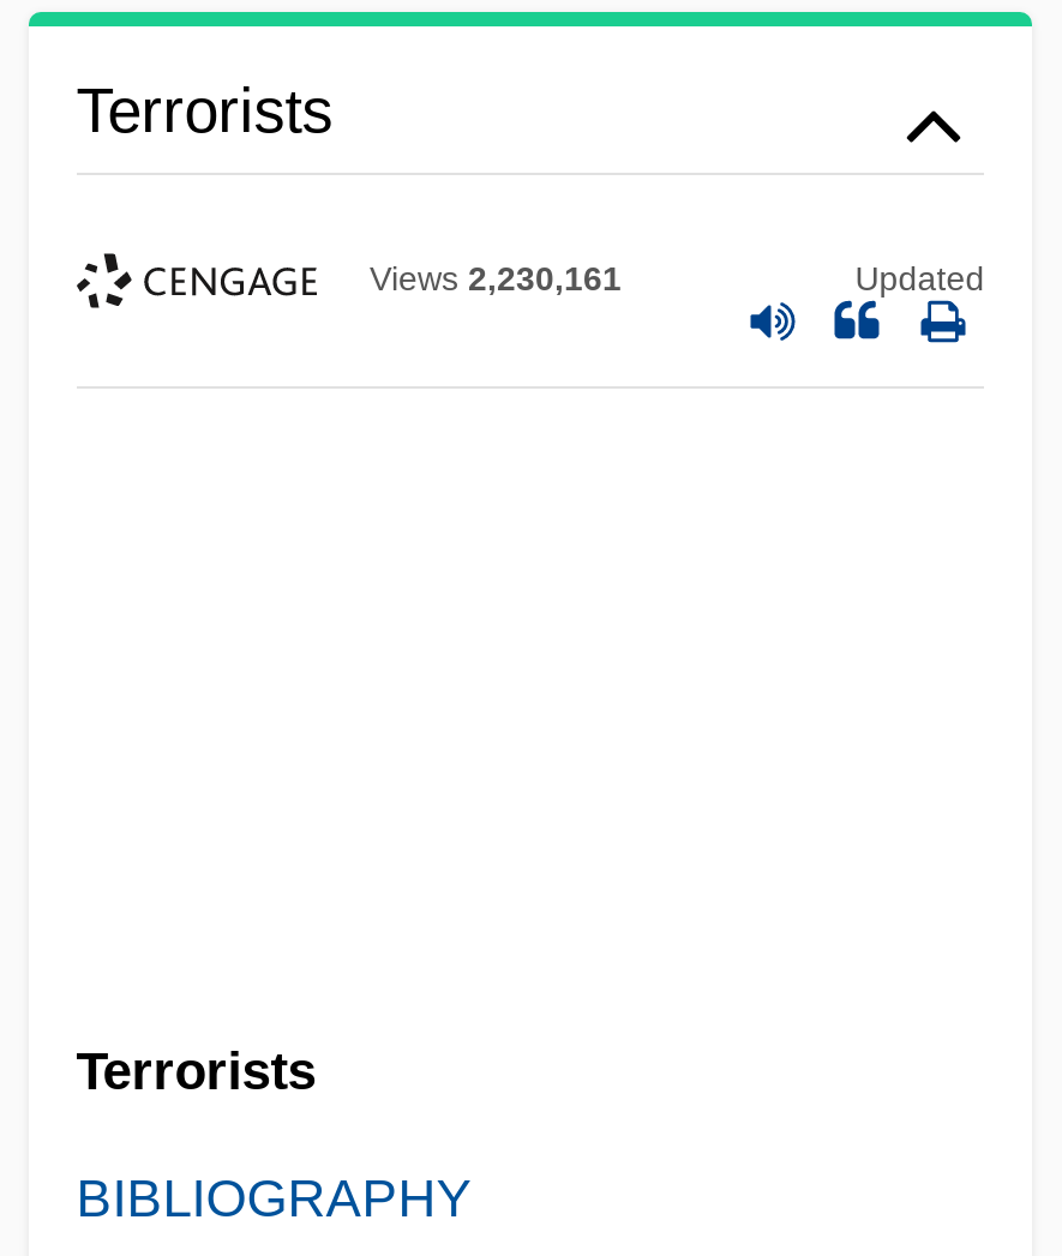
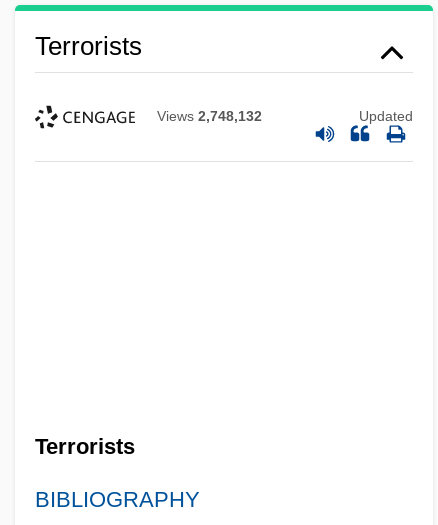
- Views 2,230,161
+ Views 2,748,132
